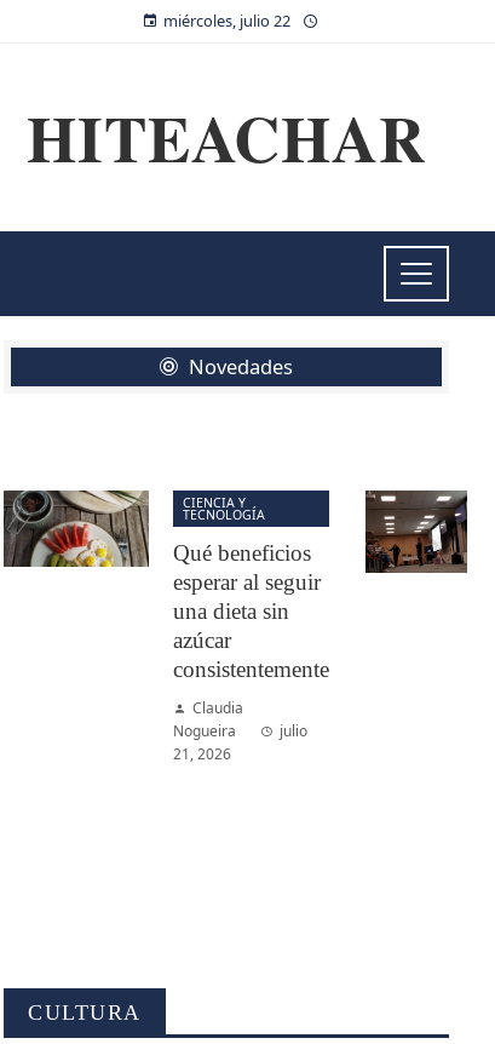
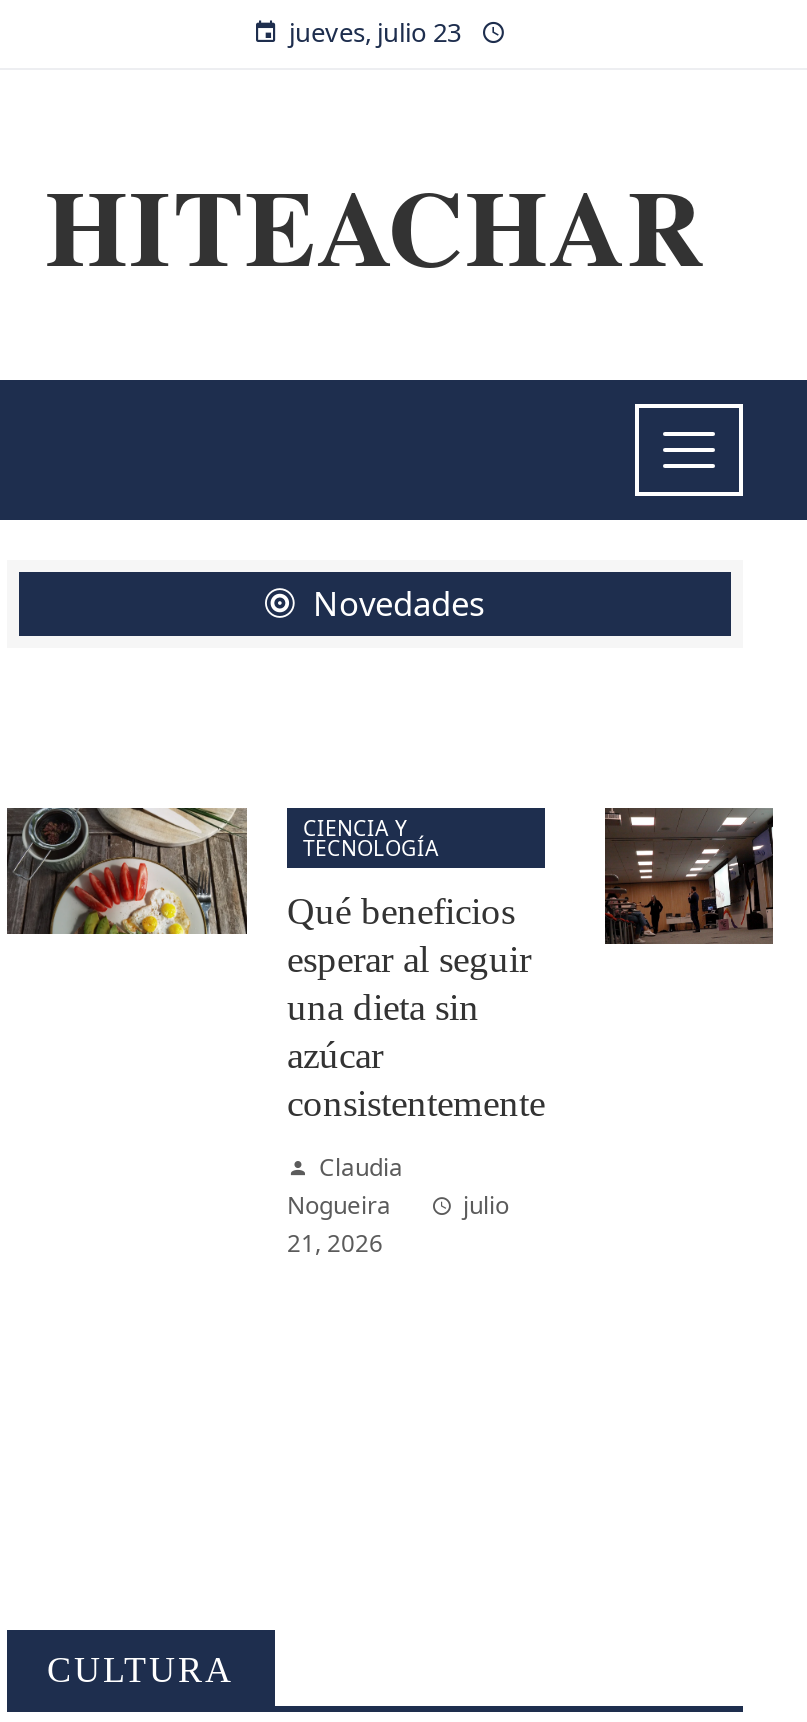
- miércoles, julio 22
+ jueves, julio 23
